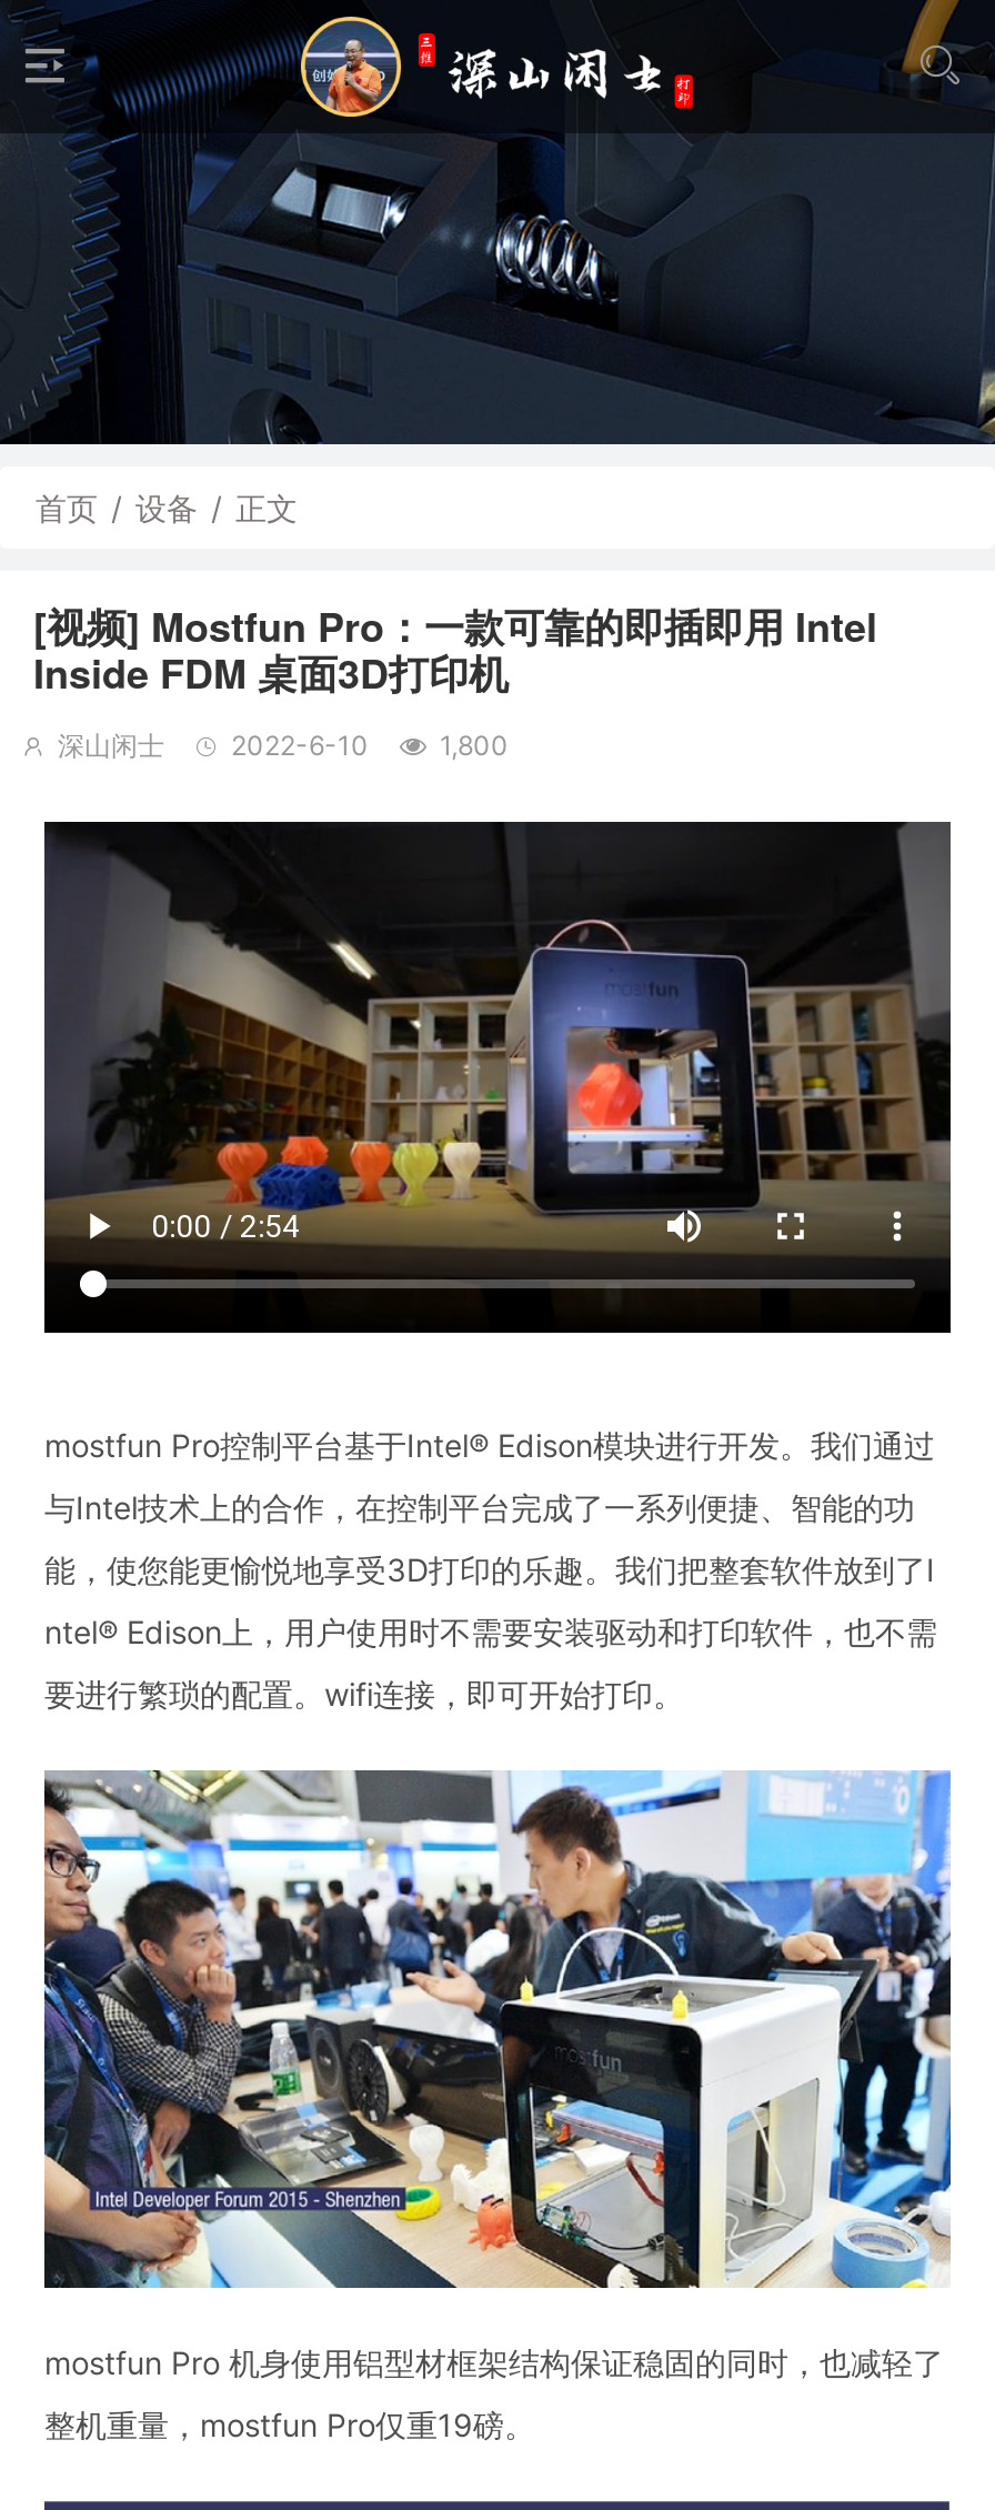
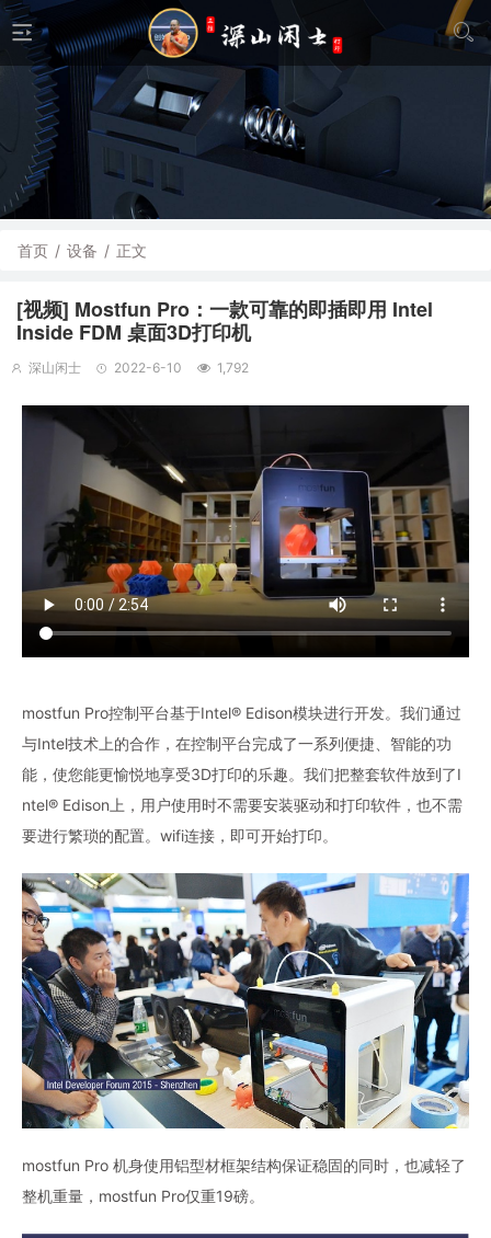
- 1,800
+ 1,792
